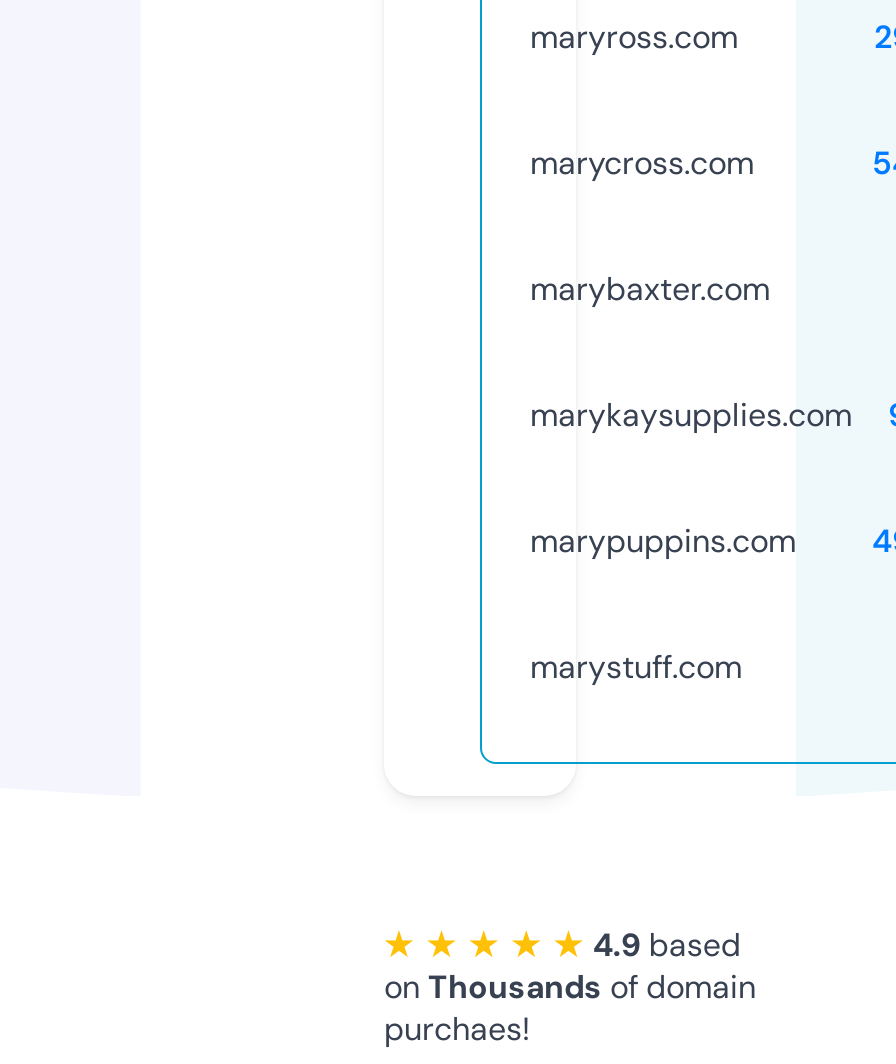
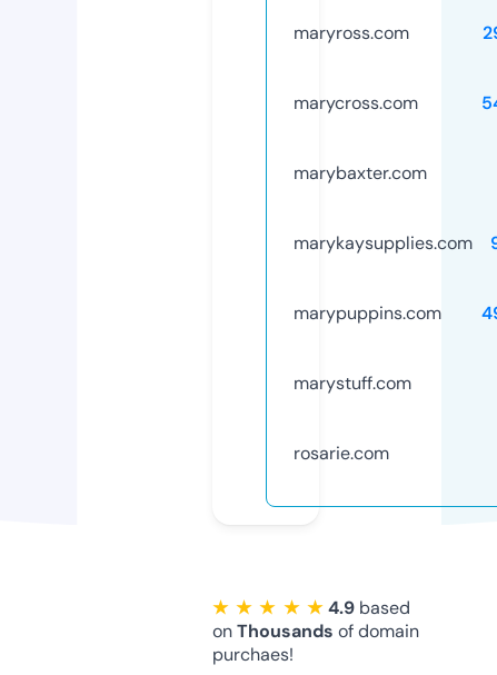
+ rosarie.com
